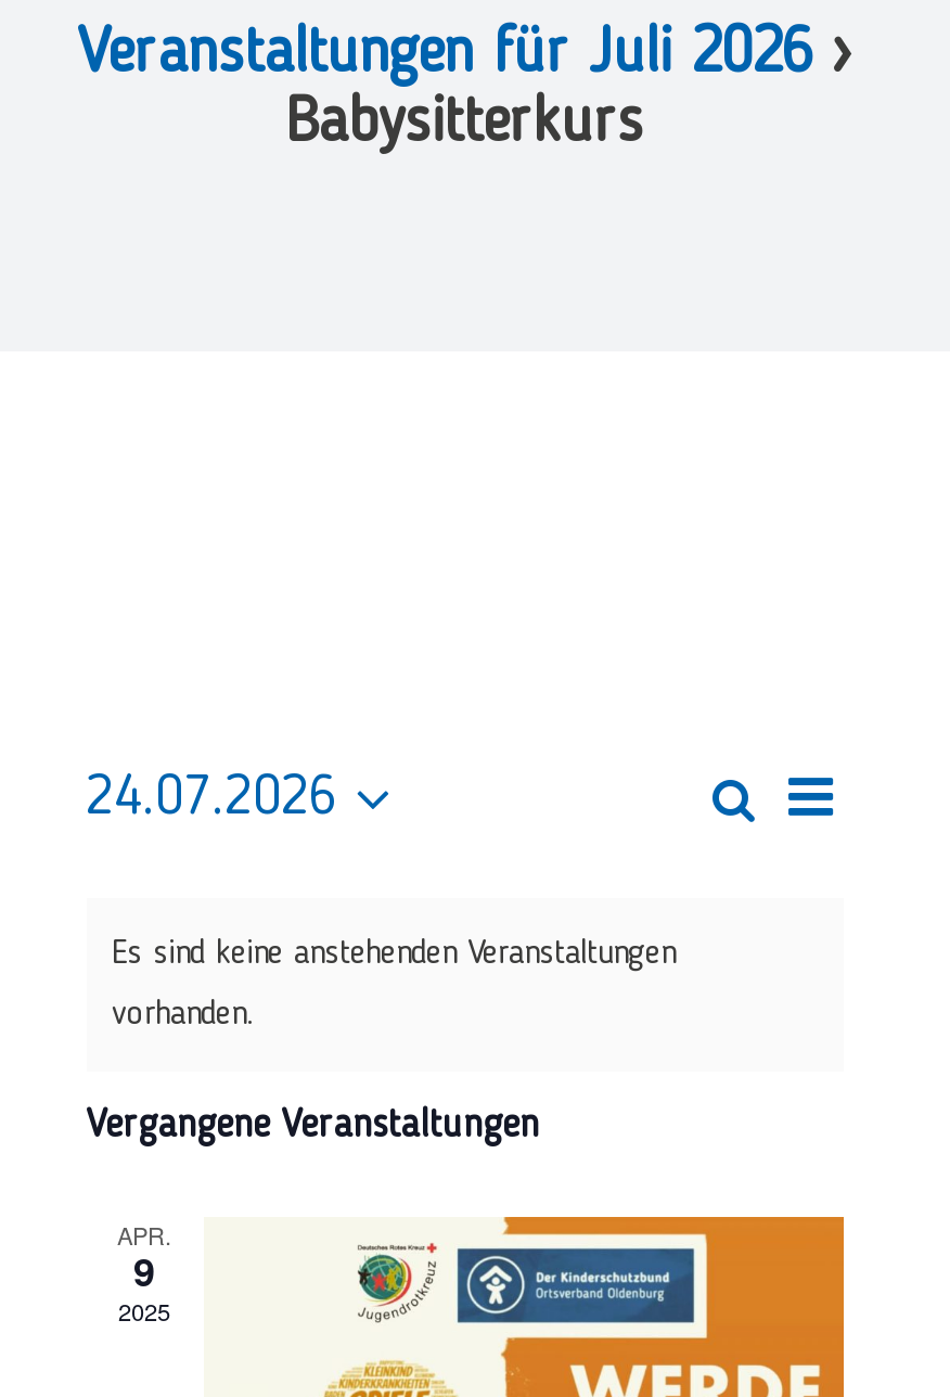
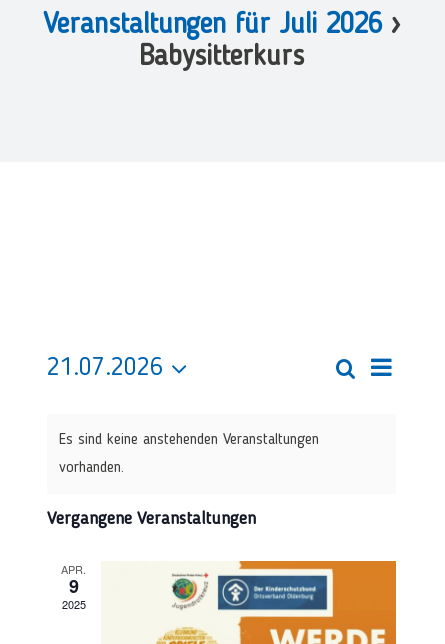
- 24.07.2026
+ 21.07.2026
